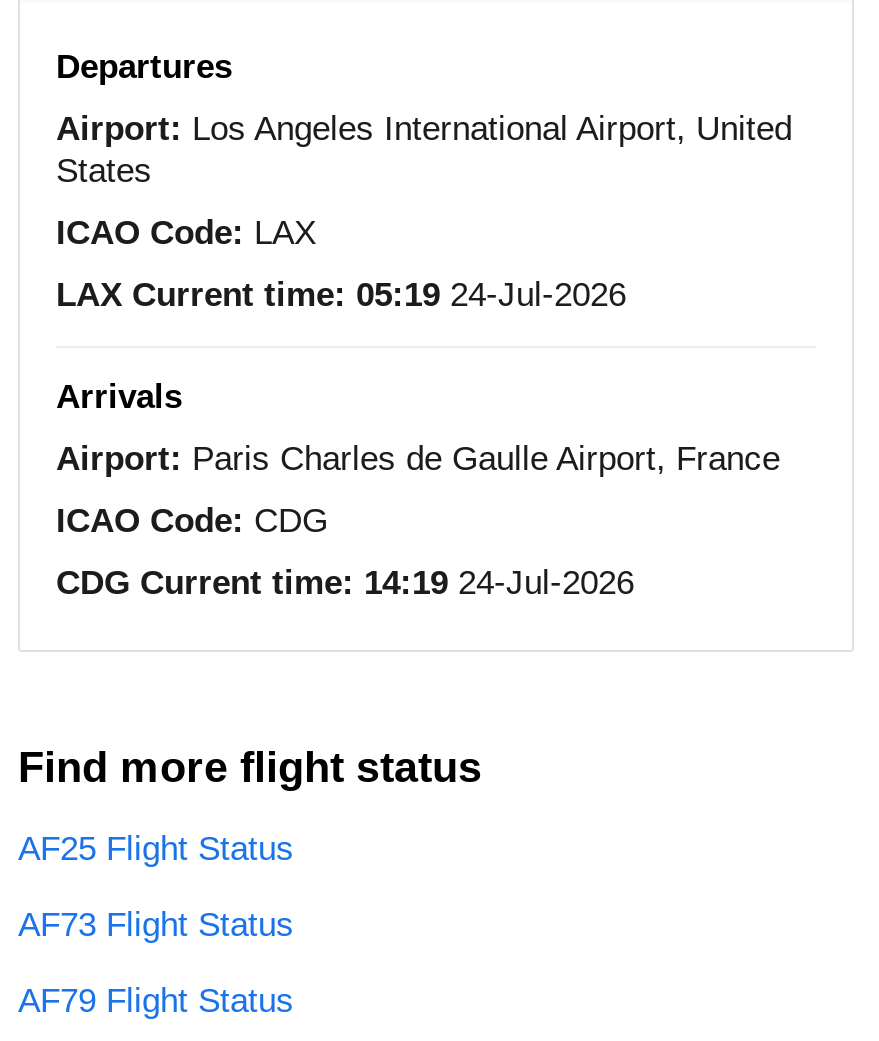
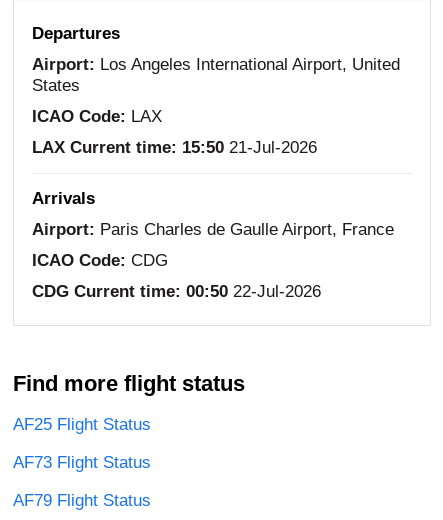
- LAX Current time: 05:19 24-Jul-2026
+ LAX Current time: 15:50 21-Jul-2026

- CDG Current time: 14:19 24-Jul-2026
+ CDG Current time: 00:50 22-Jul-2026
